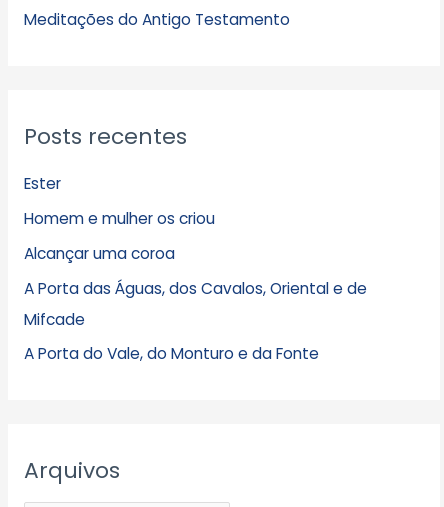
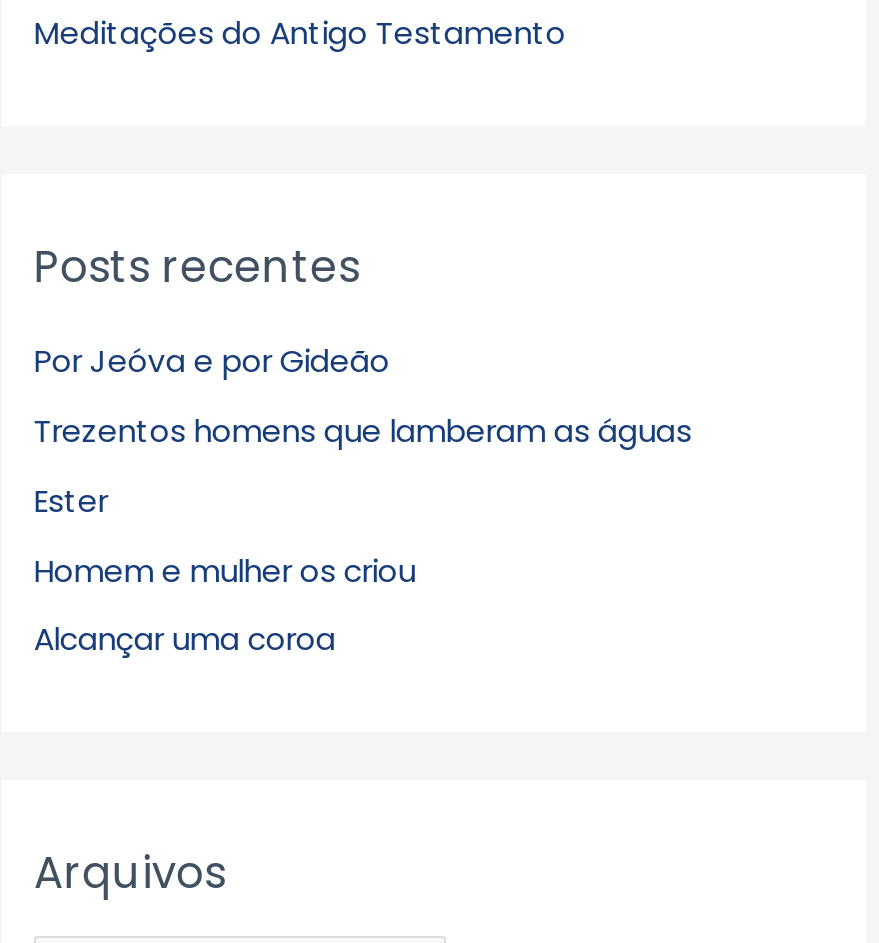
+ Por Jeóva e por Gideão
+ Trezentos homens que lamberam as águas

moved down: Ester | Homem e mulher os criou | Alcançar uma coroa

- A Porta das Águas, dos Cavalos, Oriental e de
- Mifcade
- A Porta do Vale, do Monturo e da Fonte
